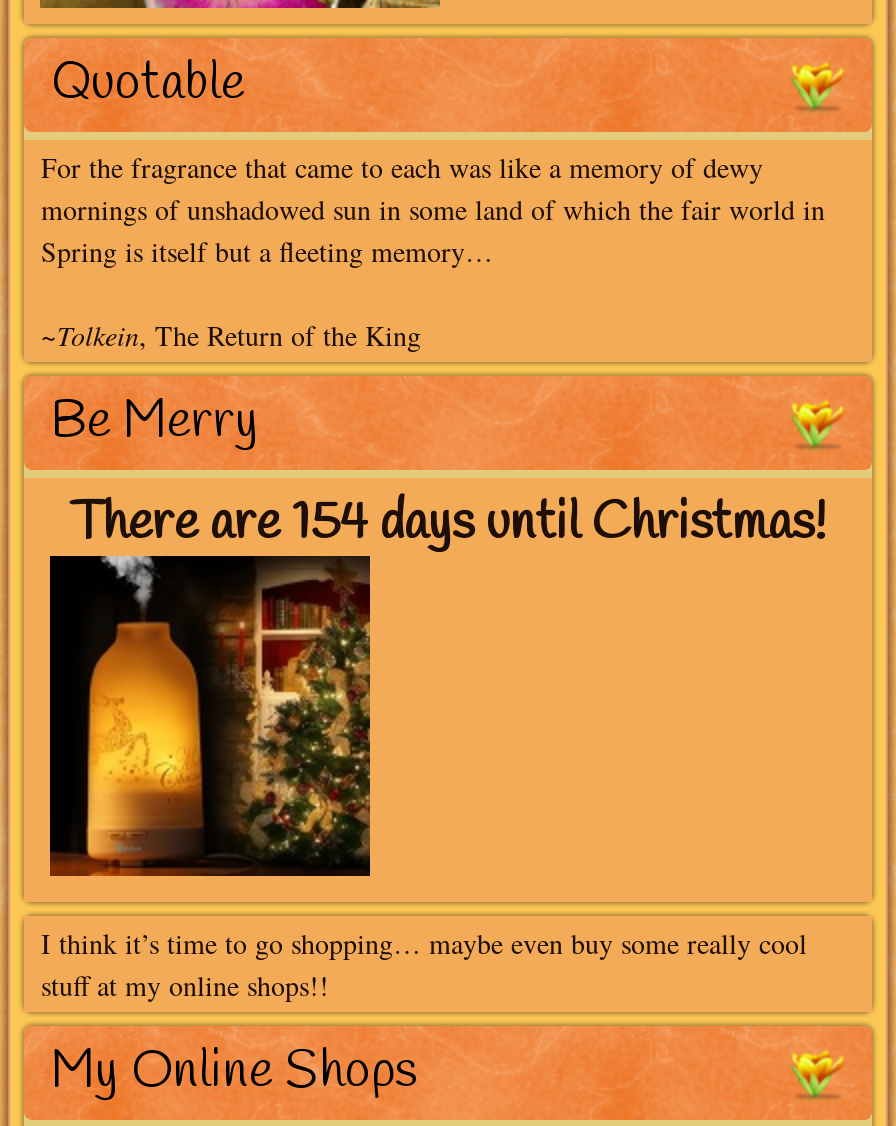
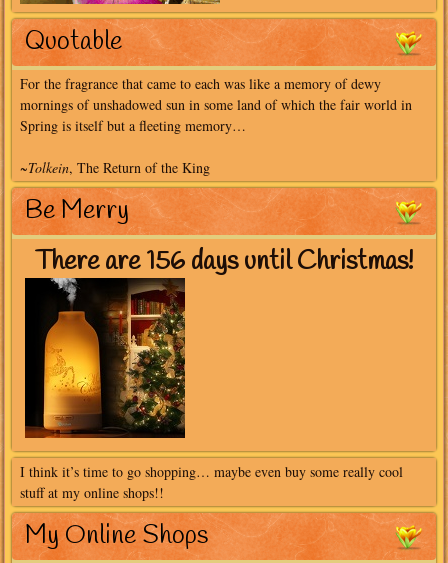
- There are 154 days until Christmas!
+ There are 156 days until Christmas!
